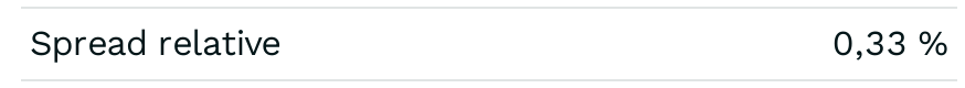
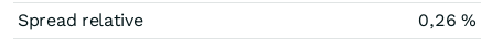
- 0,33 %
+ 0,26 %
